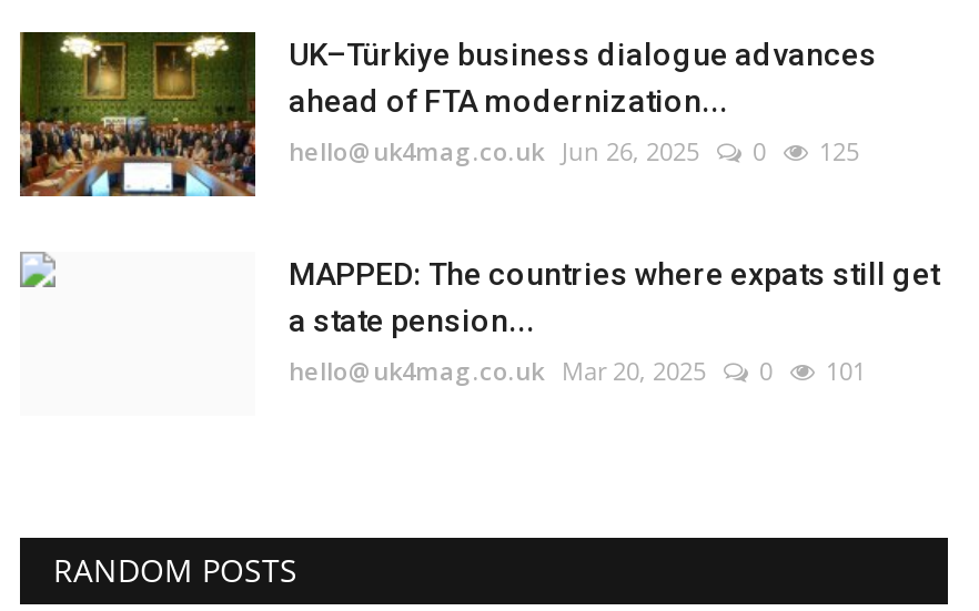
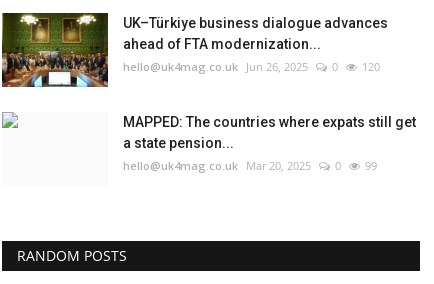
- hello@uk4mag.co.uk Jun 26, 2025 0 125
+ hello@uk4mag.co.uk Jun 26, 2025 0 120

- hello@uk4mag.co.uk Mar 20, 2025 0 101
+ hello@uk4mag.co.uk Mar 20, 2025 0 99
